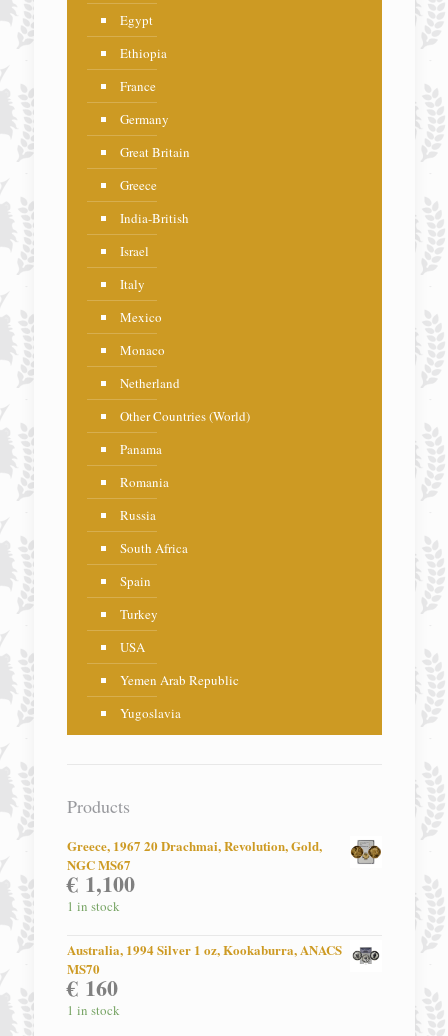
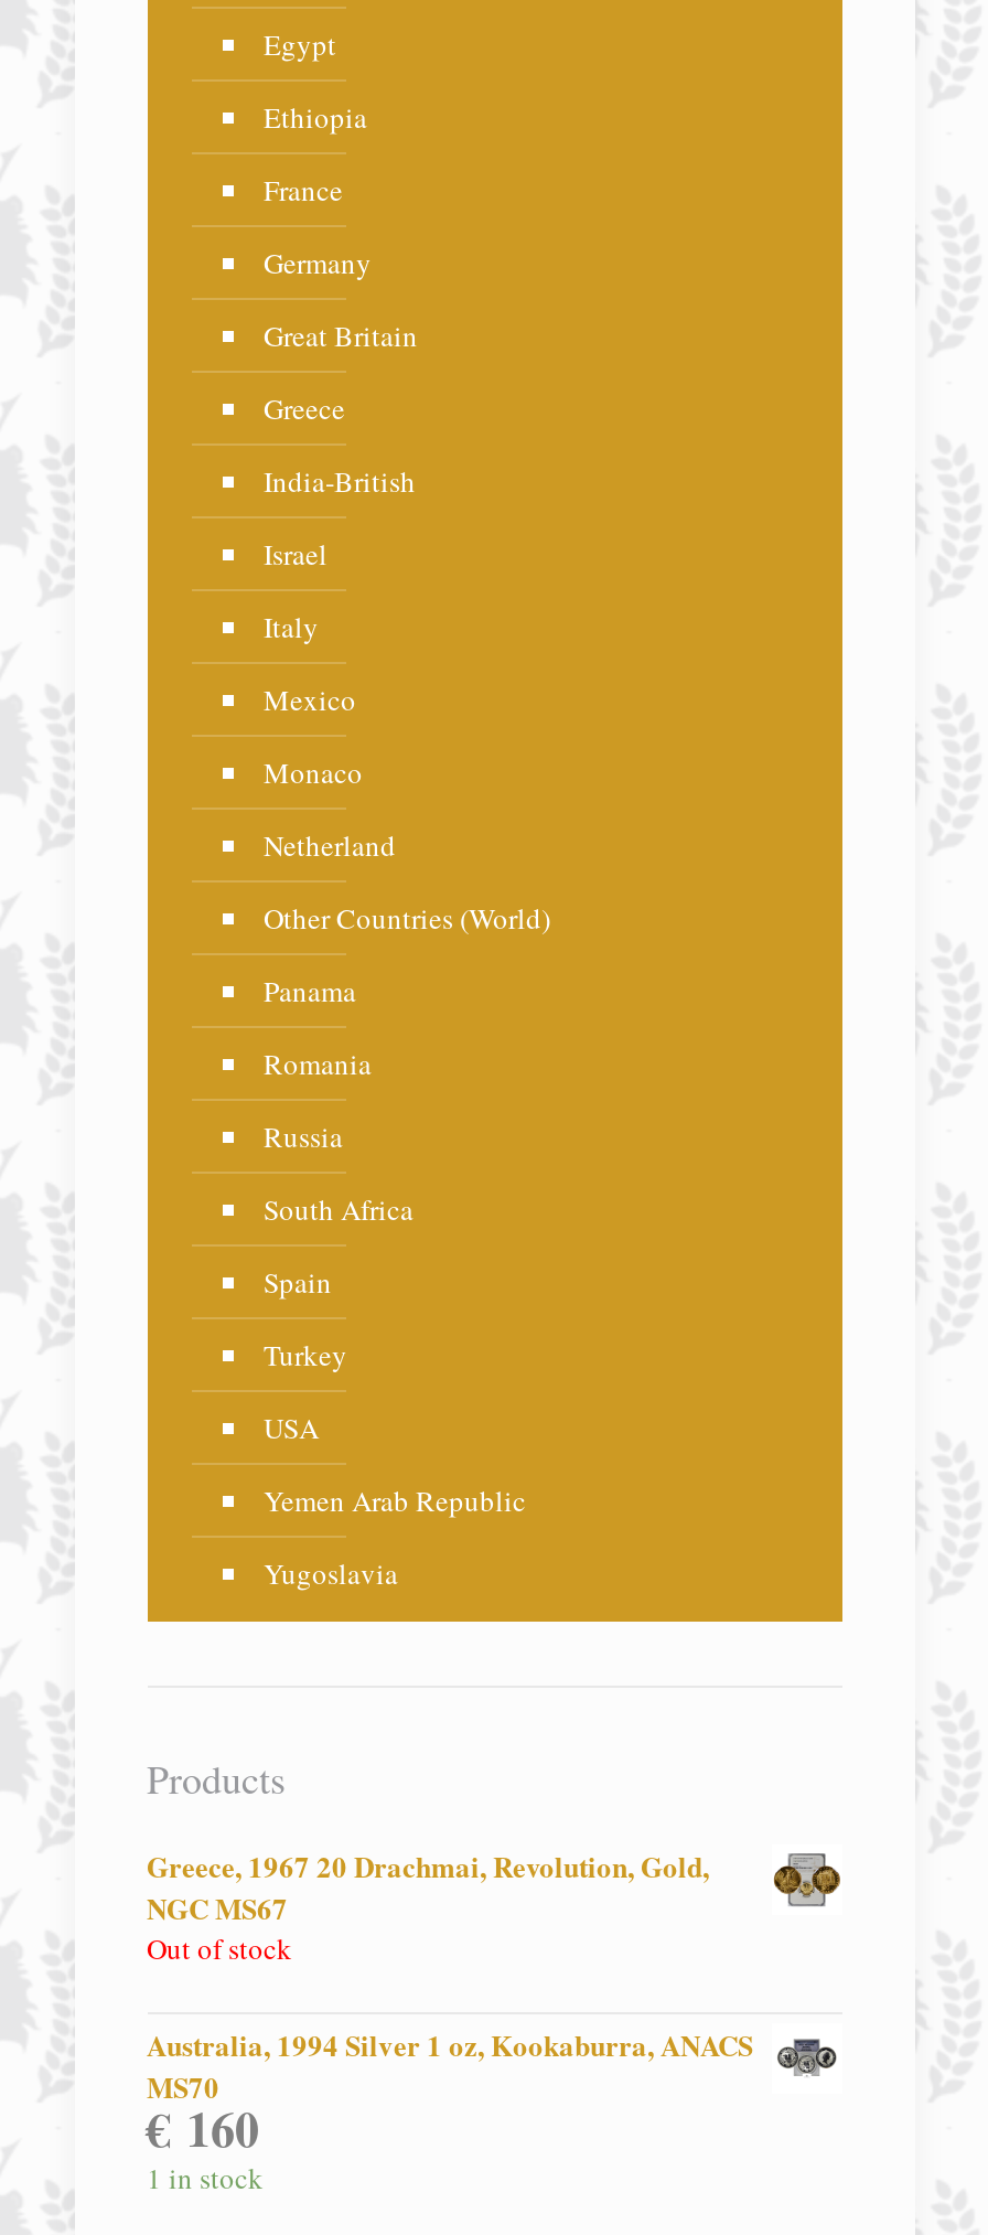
- €1,100
- 1 in stock
+ Out of stock
